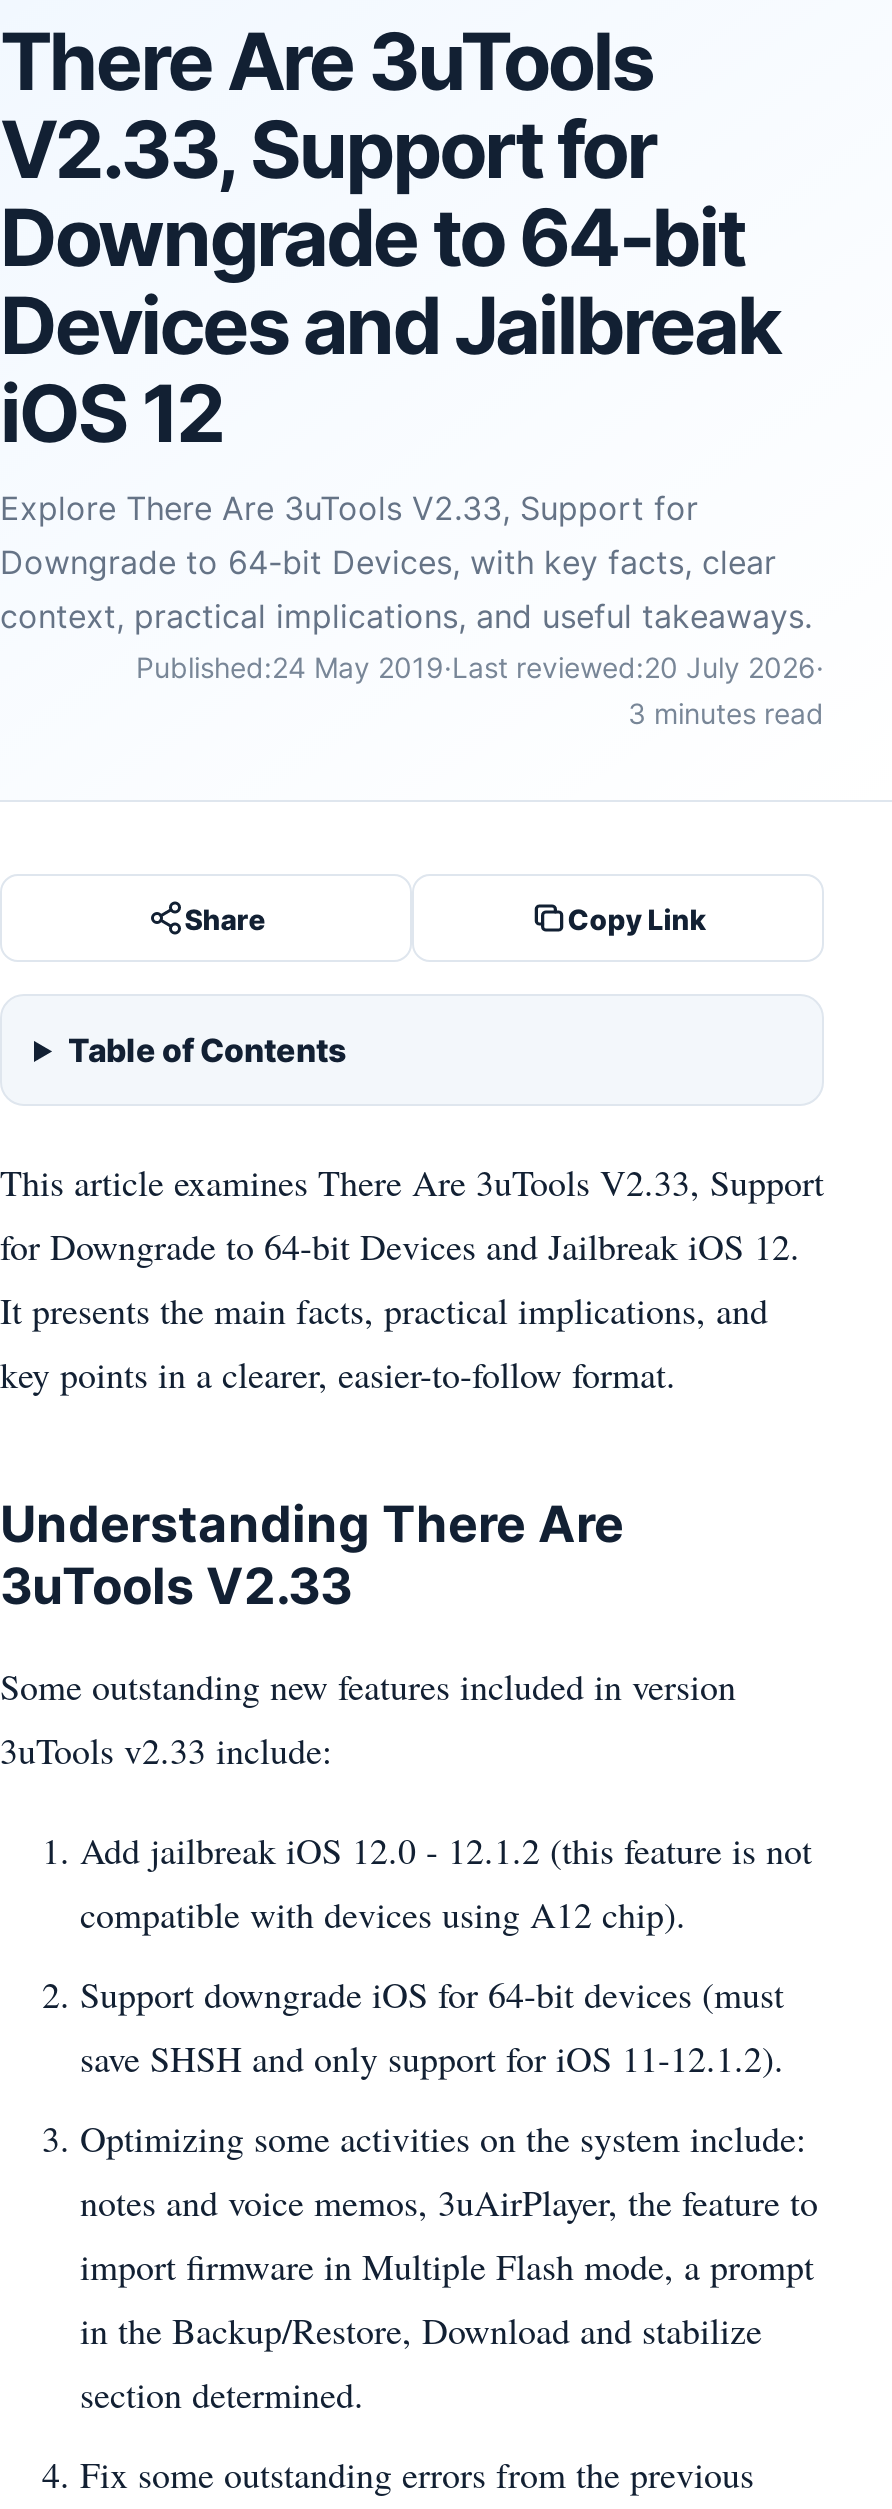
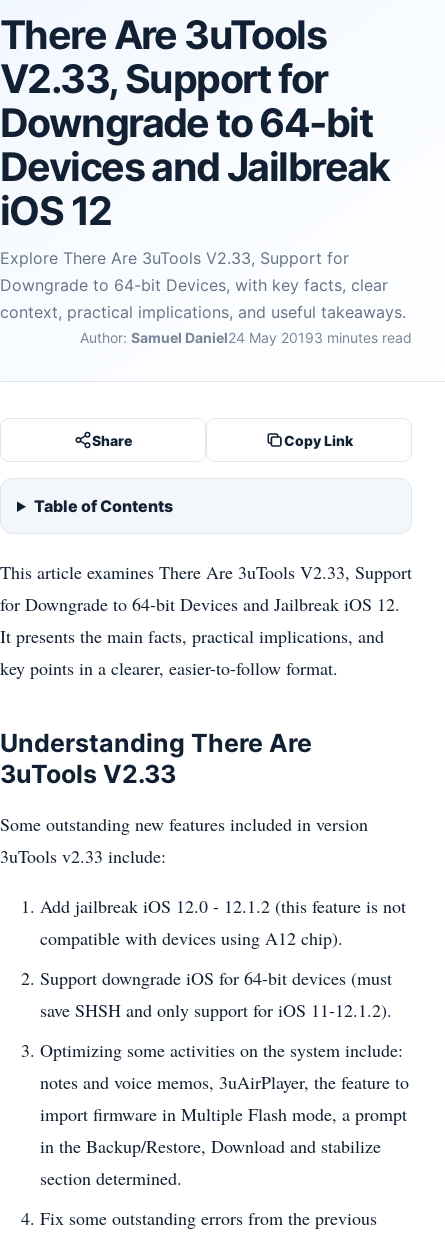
- Published:24 May 2019·Last reviewed:20 July 2026·
- 3 minutes read
+ Author: Samuel Daniel24 May 20193 minutes read
